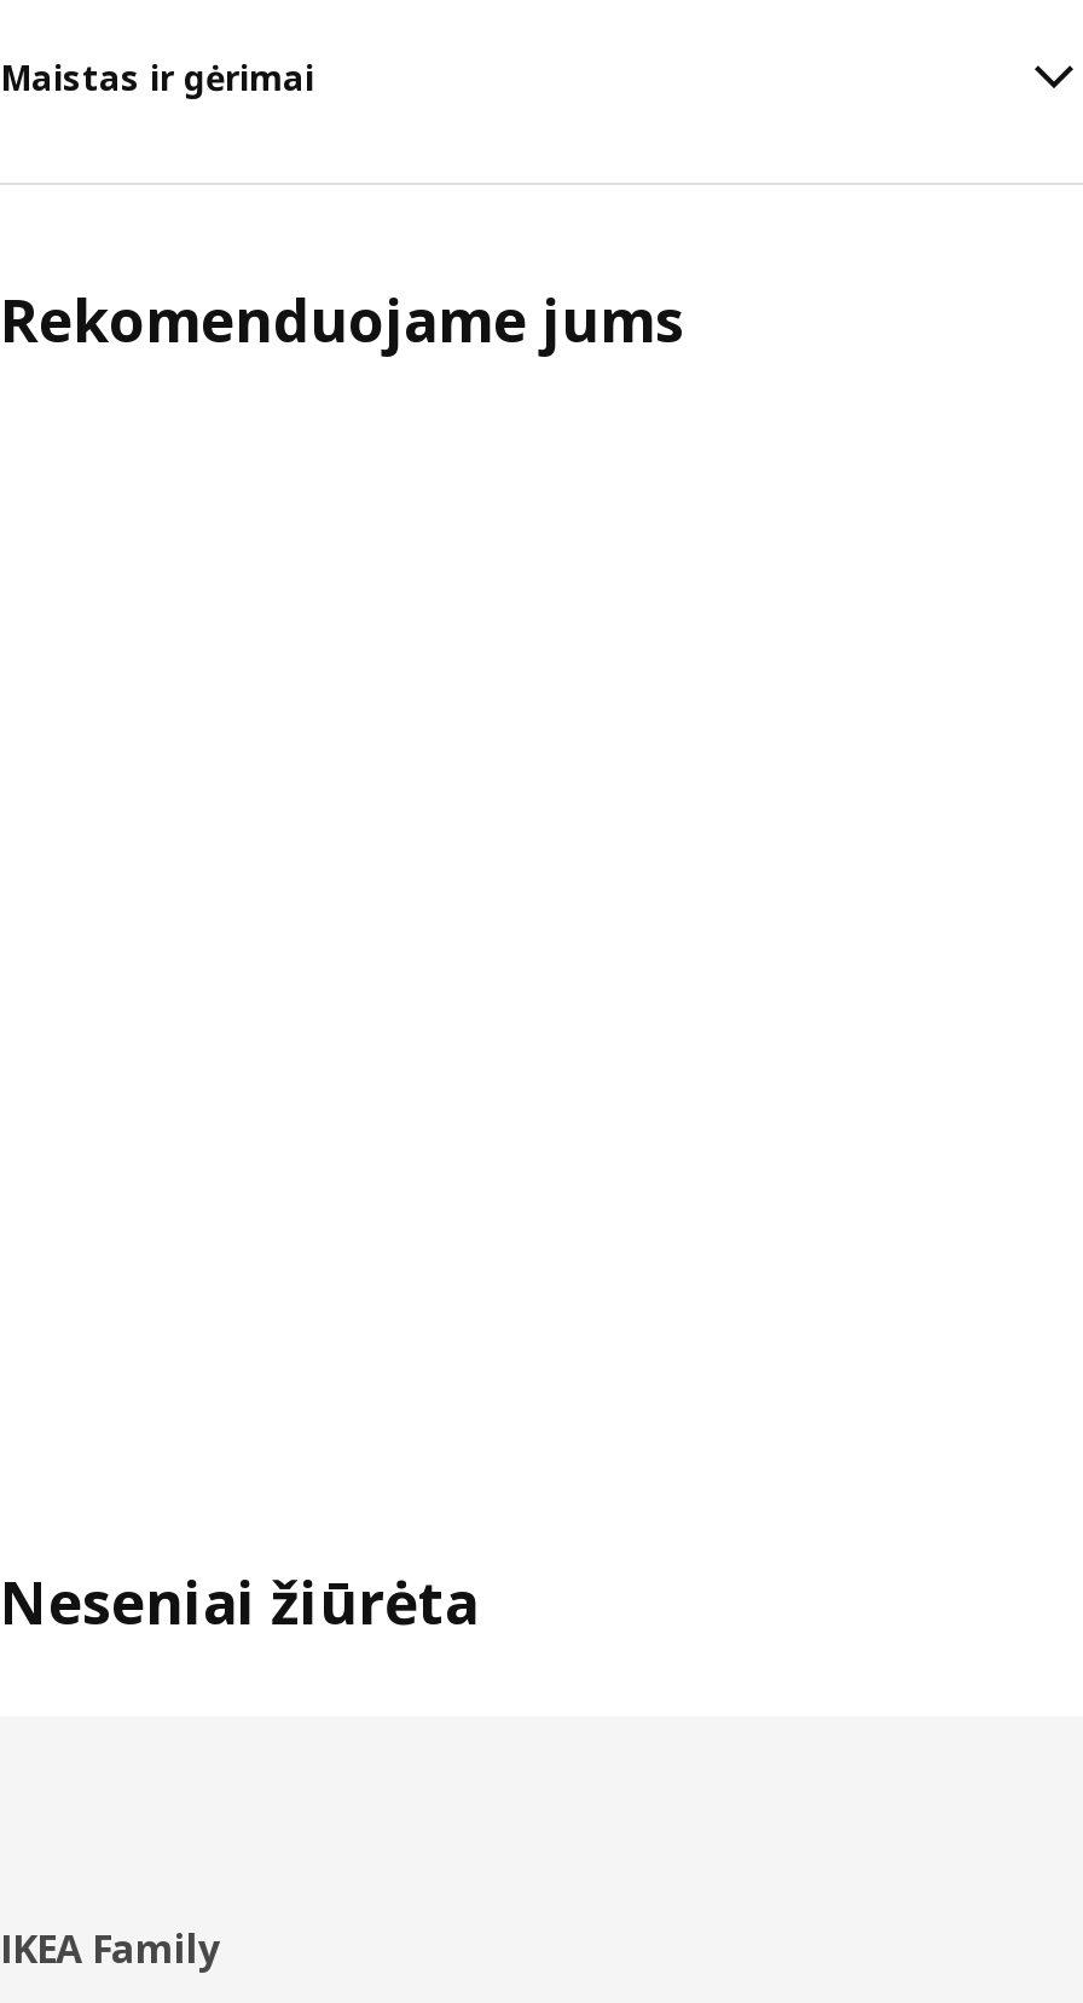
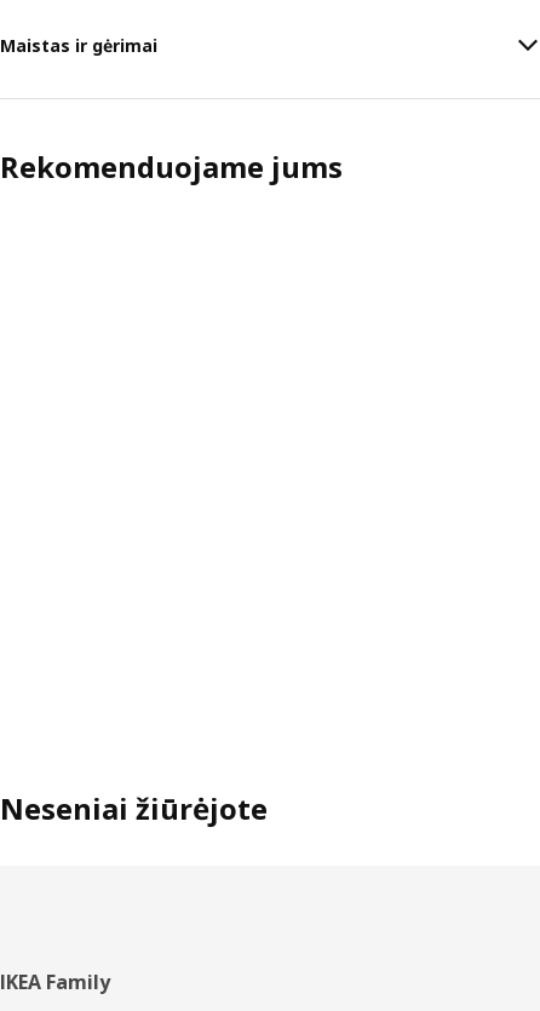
- Neseniai žiūrėta
+ Neseniai žiūrėjote
